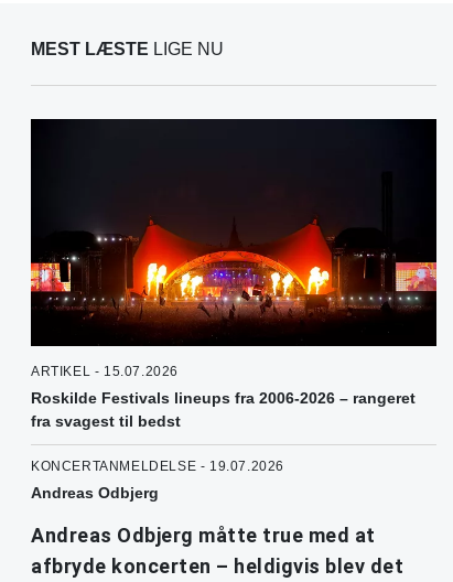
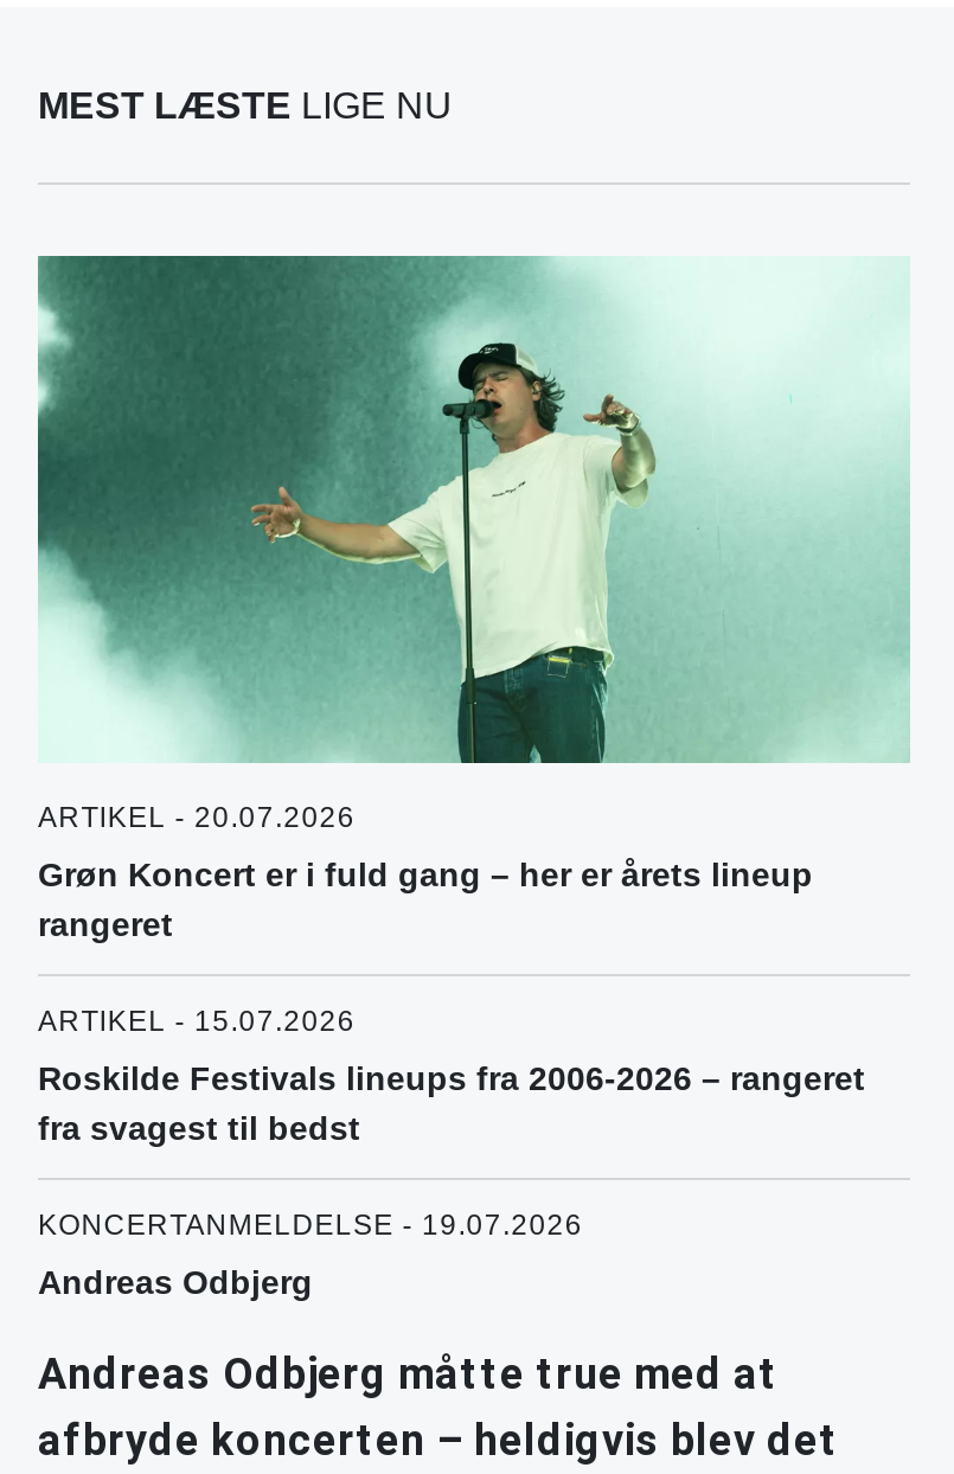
+ ARTIKEL - 20.07.2026
+ Grøn Koncert er i fuld gang – her er årets lineup
+ rangeret

- [image]
+ [image]
